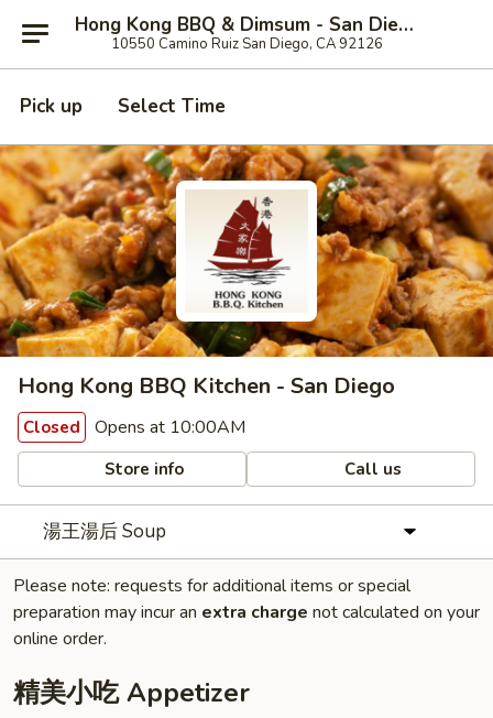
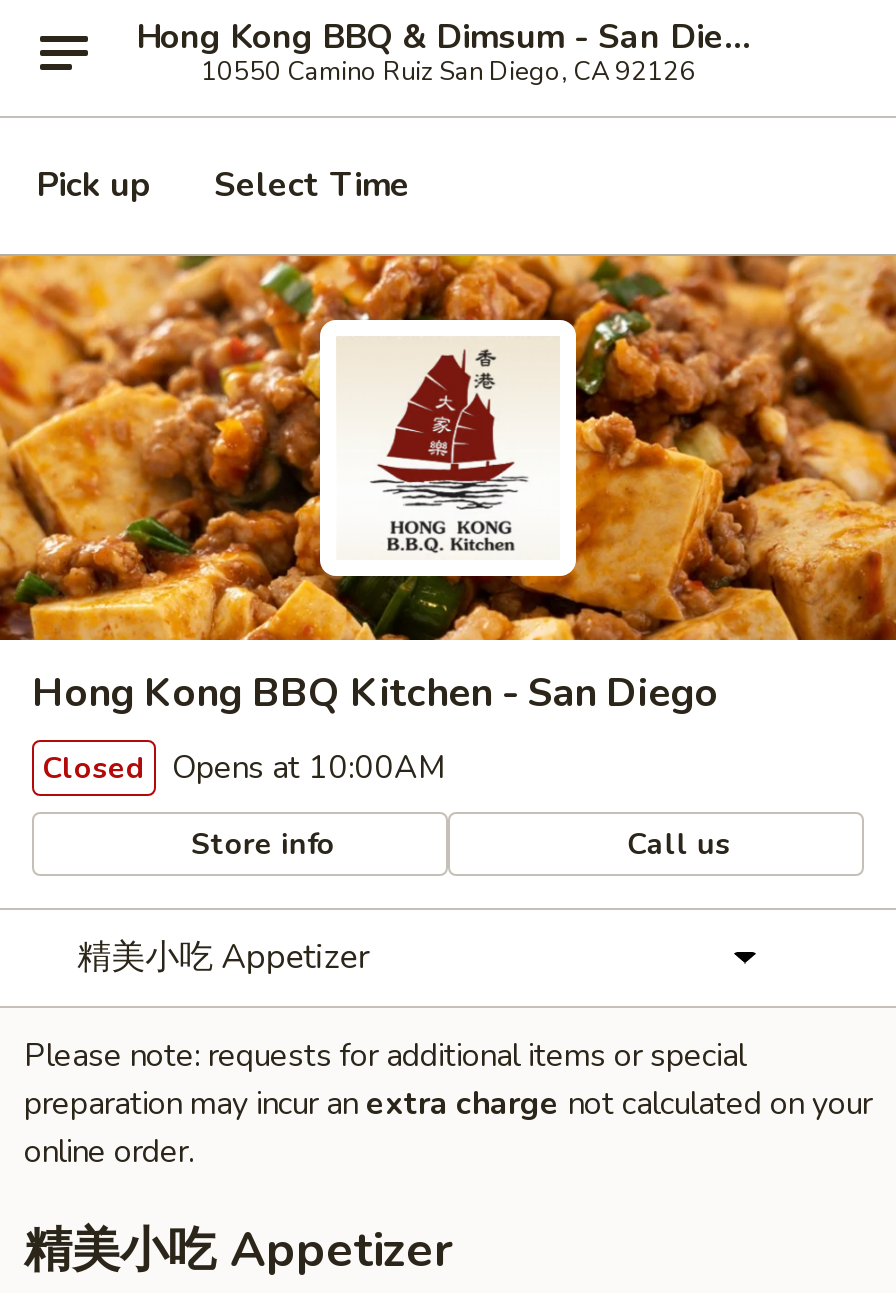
- 湯王湯后 Soup
+ 精美小吃 Appetizer
